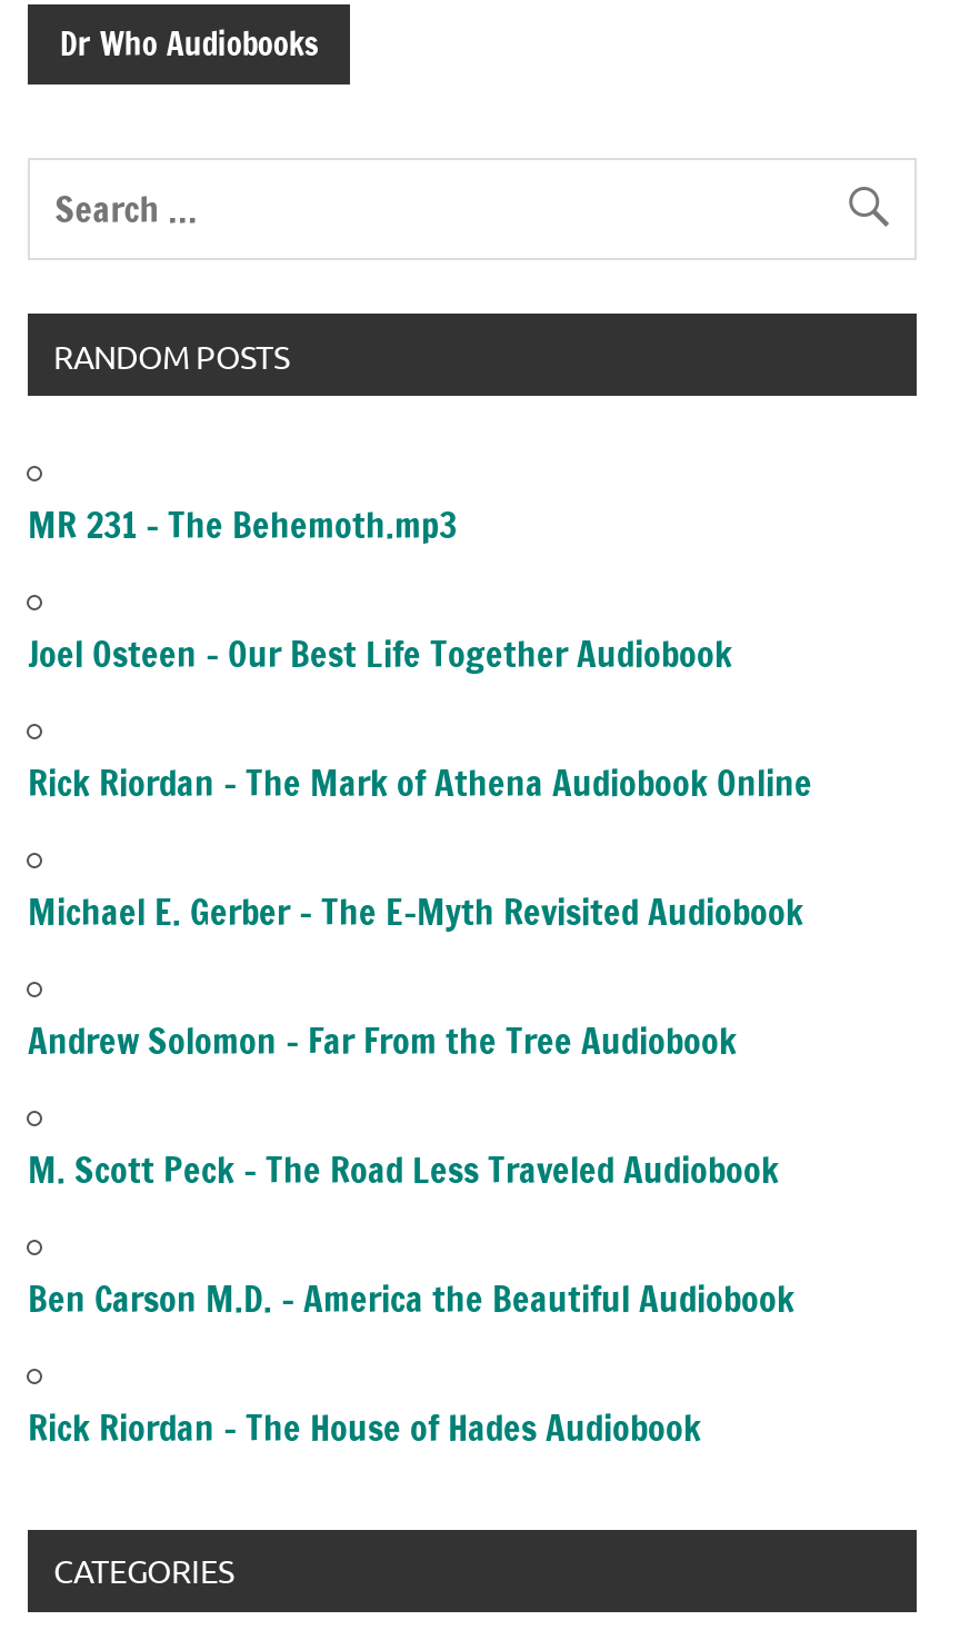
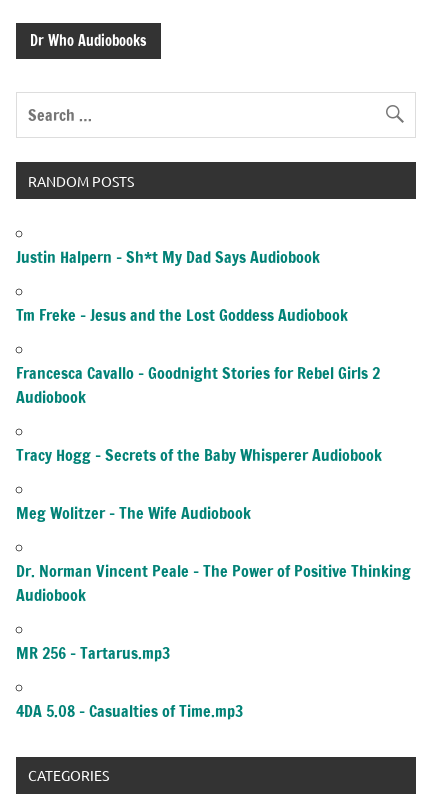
- MR 231 – The Behemoth.mp3
+ Justin Halpern – Sh*t My Dad Says Audiobook

- Joel Osteen – Our Best Life Together Audiobook
+ Tm Freke – Jesus and the Lost Goddess Audiobook

- Rick Riordan – The Mark of Athena Audiobook Online
+ Francesca Cavallo – Goodnight Stories for Rebel Girls 2
+ Audiobook

- Michael E. Gerber – The E-Myth Revisited Audiobook
+ Tracy Hogg – Secrets of the Baby Whisperer Audiobook

- Andrew Solomon – Far From the Tree Audiobook
+ Meg Wolitzer – The Wife Audiobook

- M. Scott Peck – The Road Less Traveled Audiobook
+ Dr. Norman Vincent Peale – The Power of Positive Thinking
+ Audiobook

- Ben Carson M.D. – America the Beautiful Audiobook
+ MR 256 – Tartarus.mp3

- Rick Riordan – The House of Hades Audiobook
+ 4DA 5.08 – Casualties of Time.mp3
